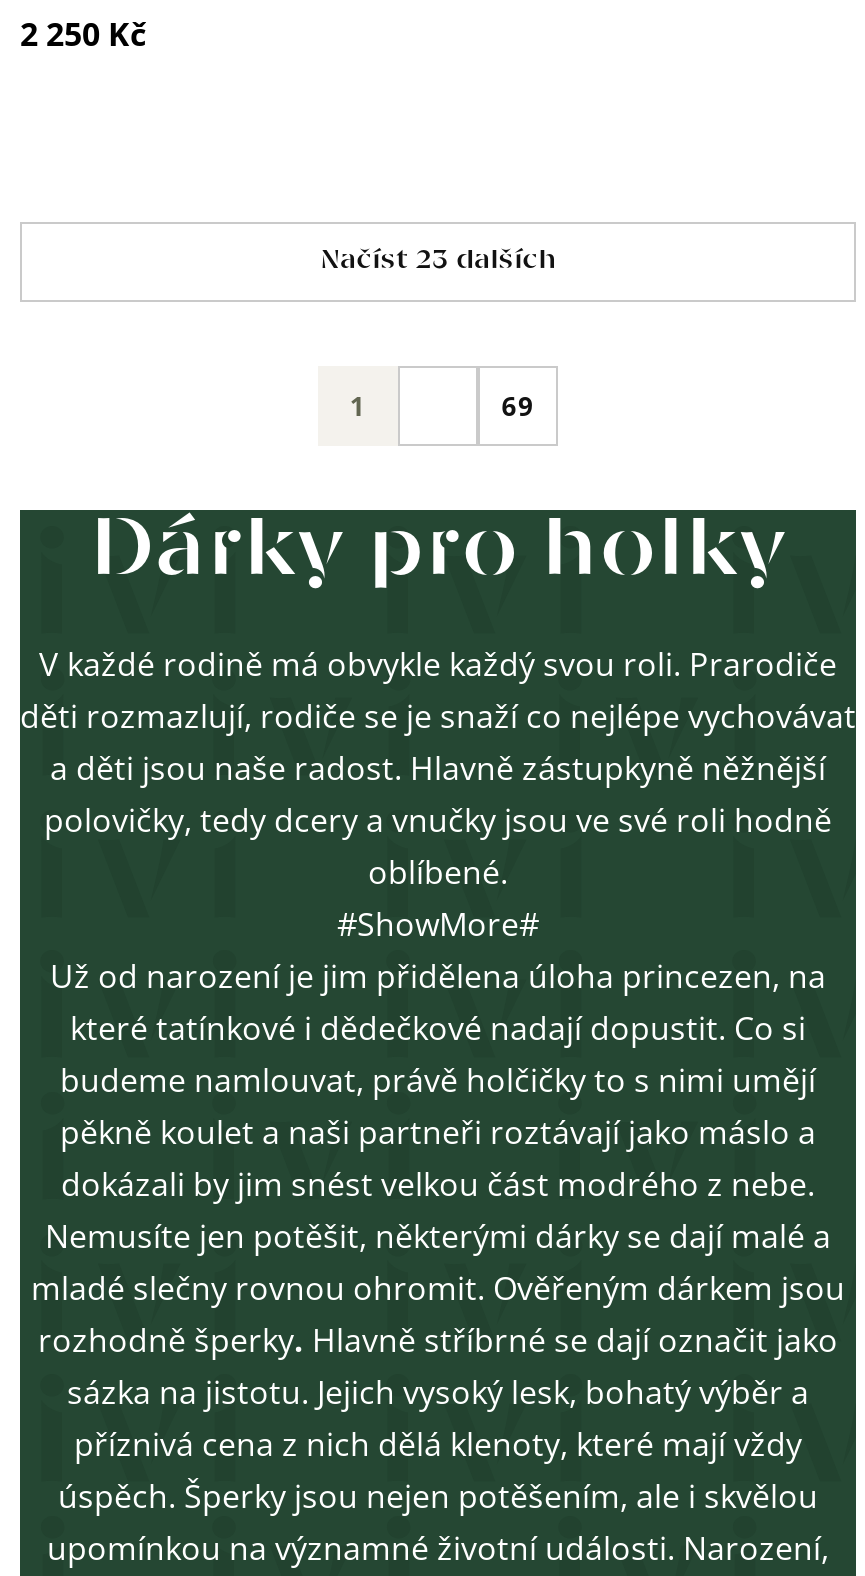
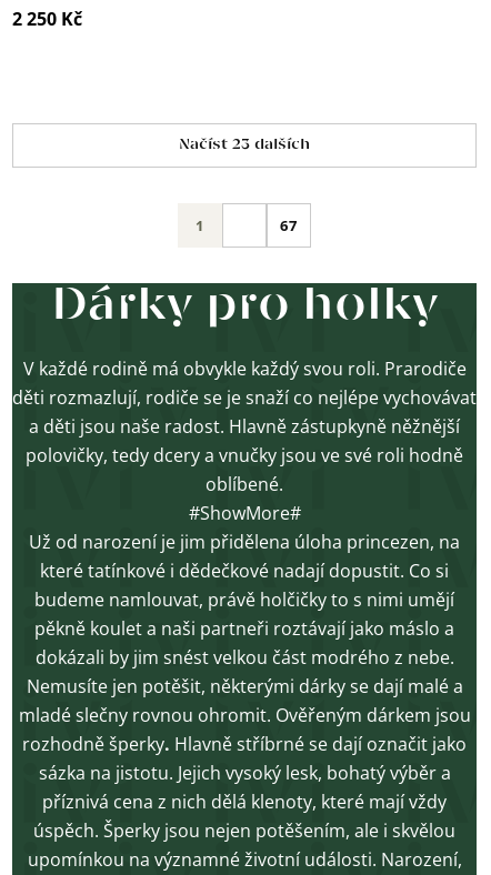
- 69
+ 67
